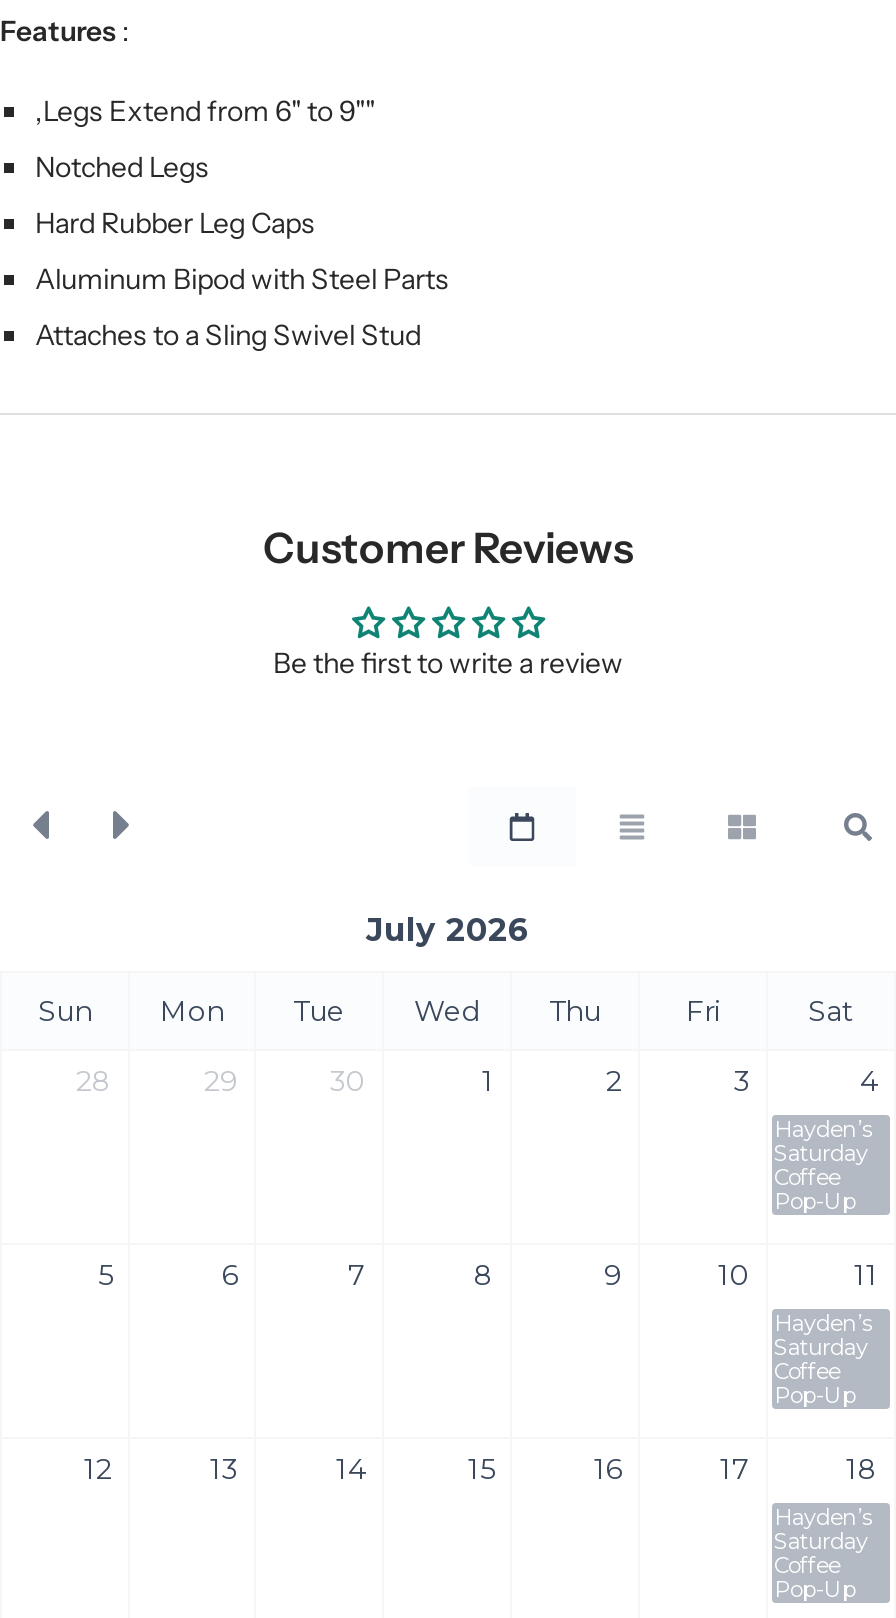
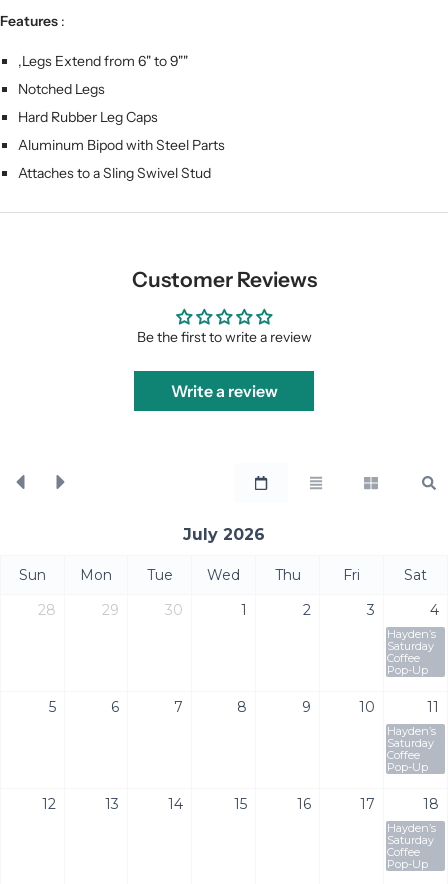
+ Write a review
